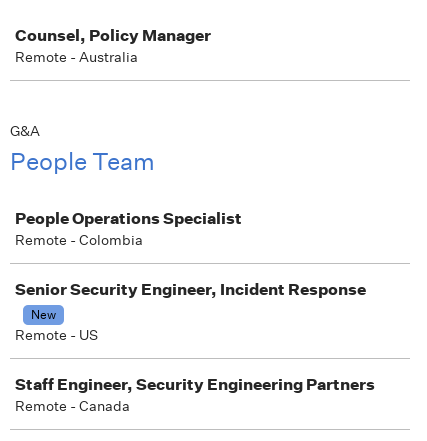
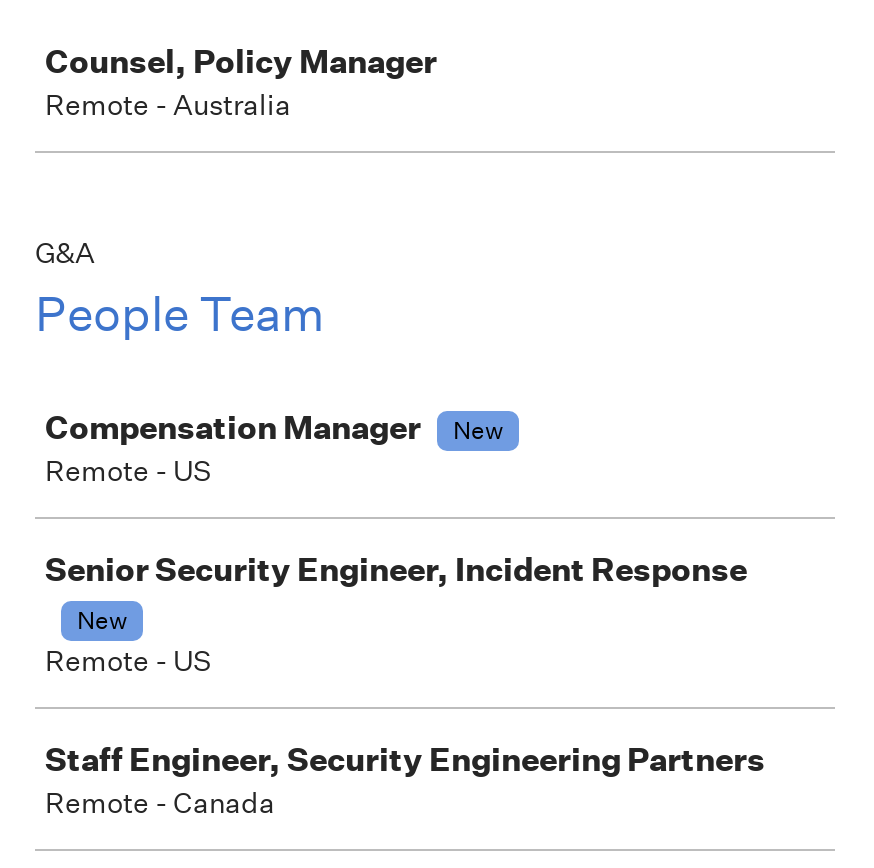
- People Operations Specialist
- Remote - Colombia
+ Compensation Manager
+ New
+ Remote - US
